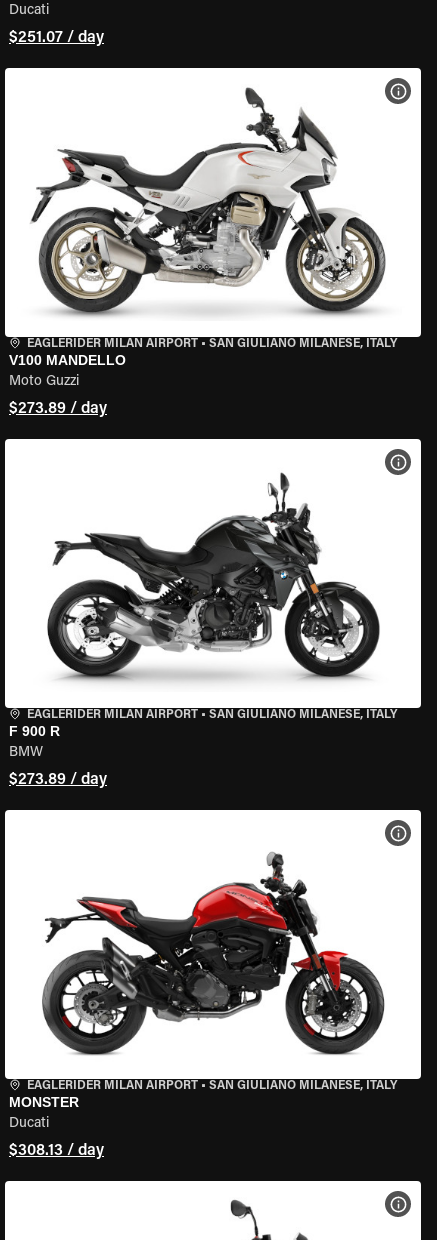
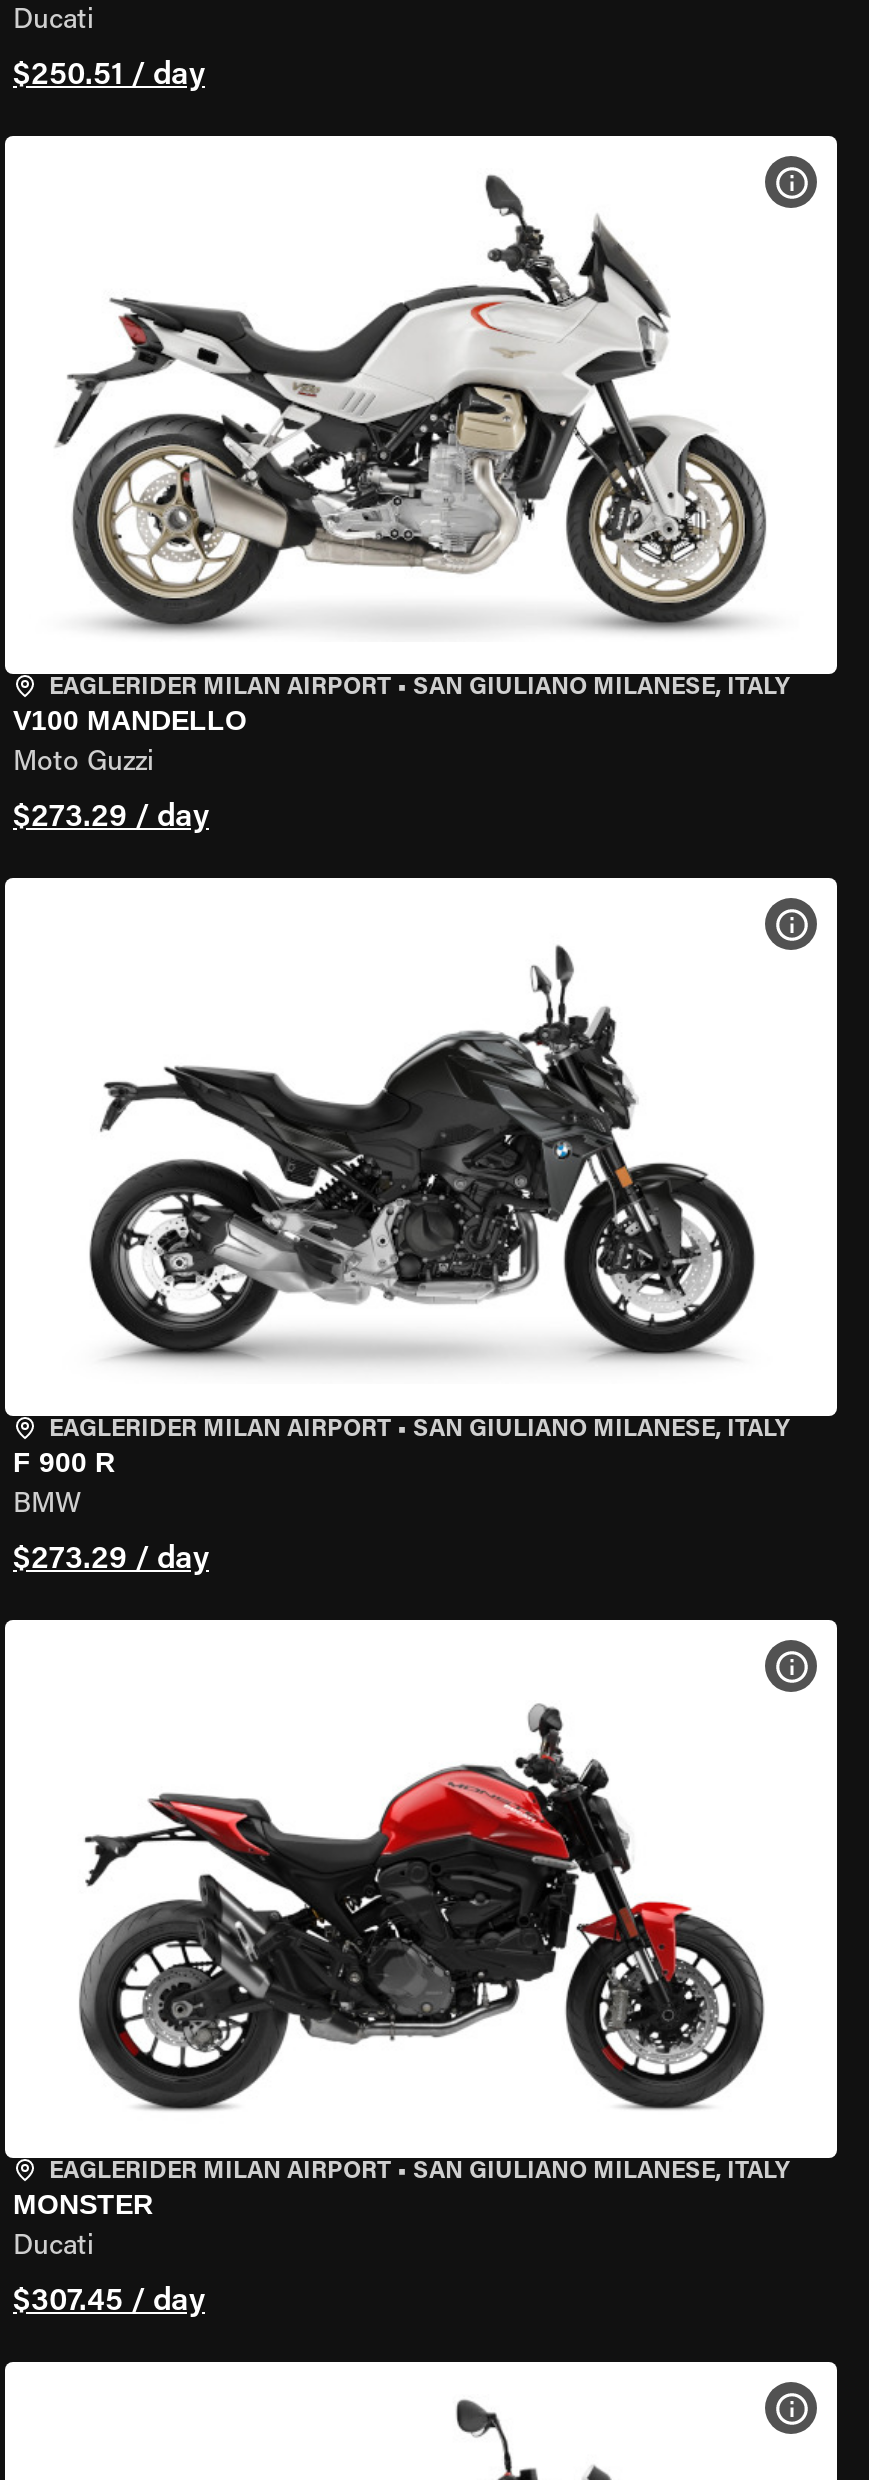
- $251.07 / day
+ $250.51 / day

- $273.89 / day
+ $273.29 / day

- $273.89 / day
+ $273.29 / day

- $308.13 / day
+ $307.45 / day
